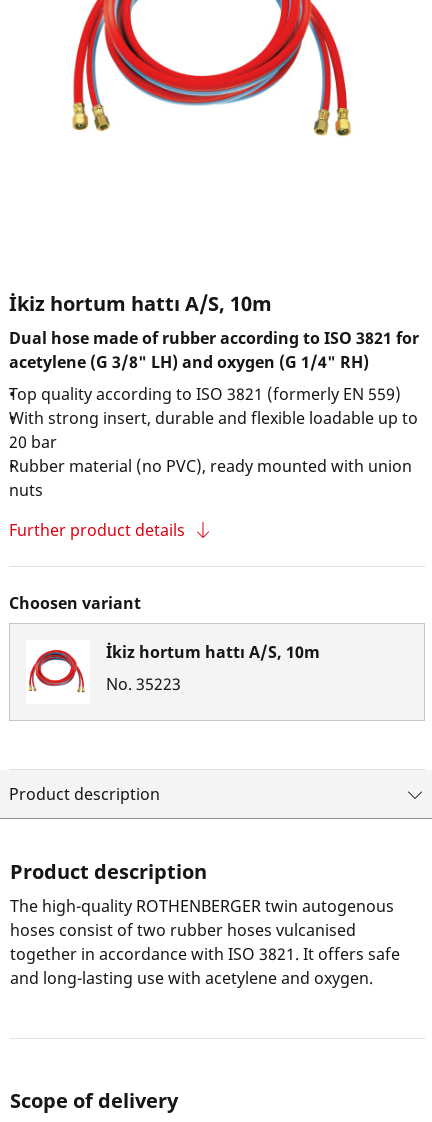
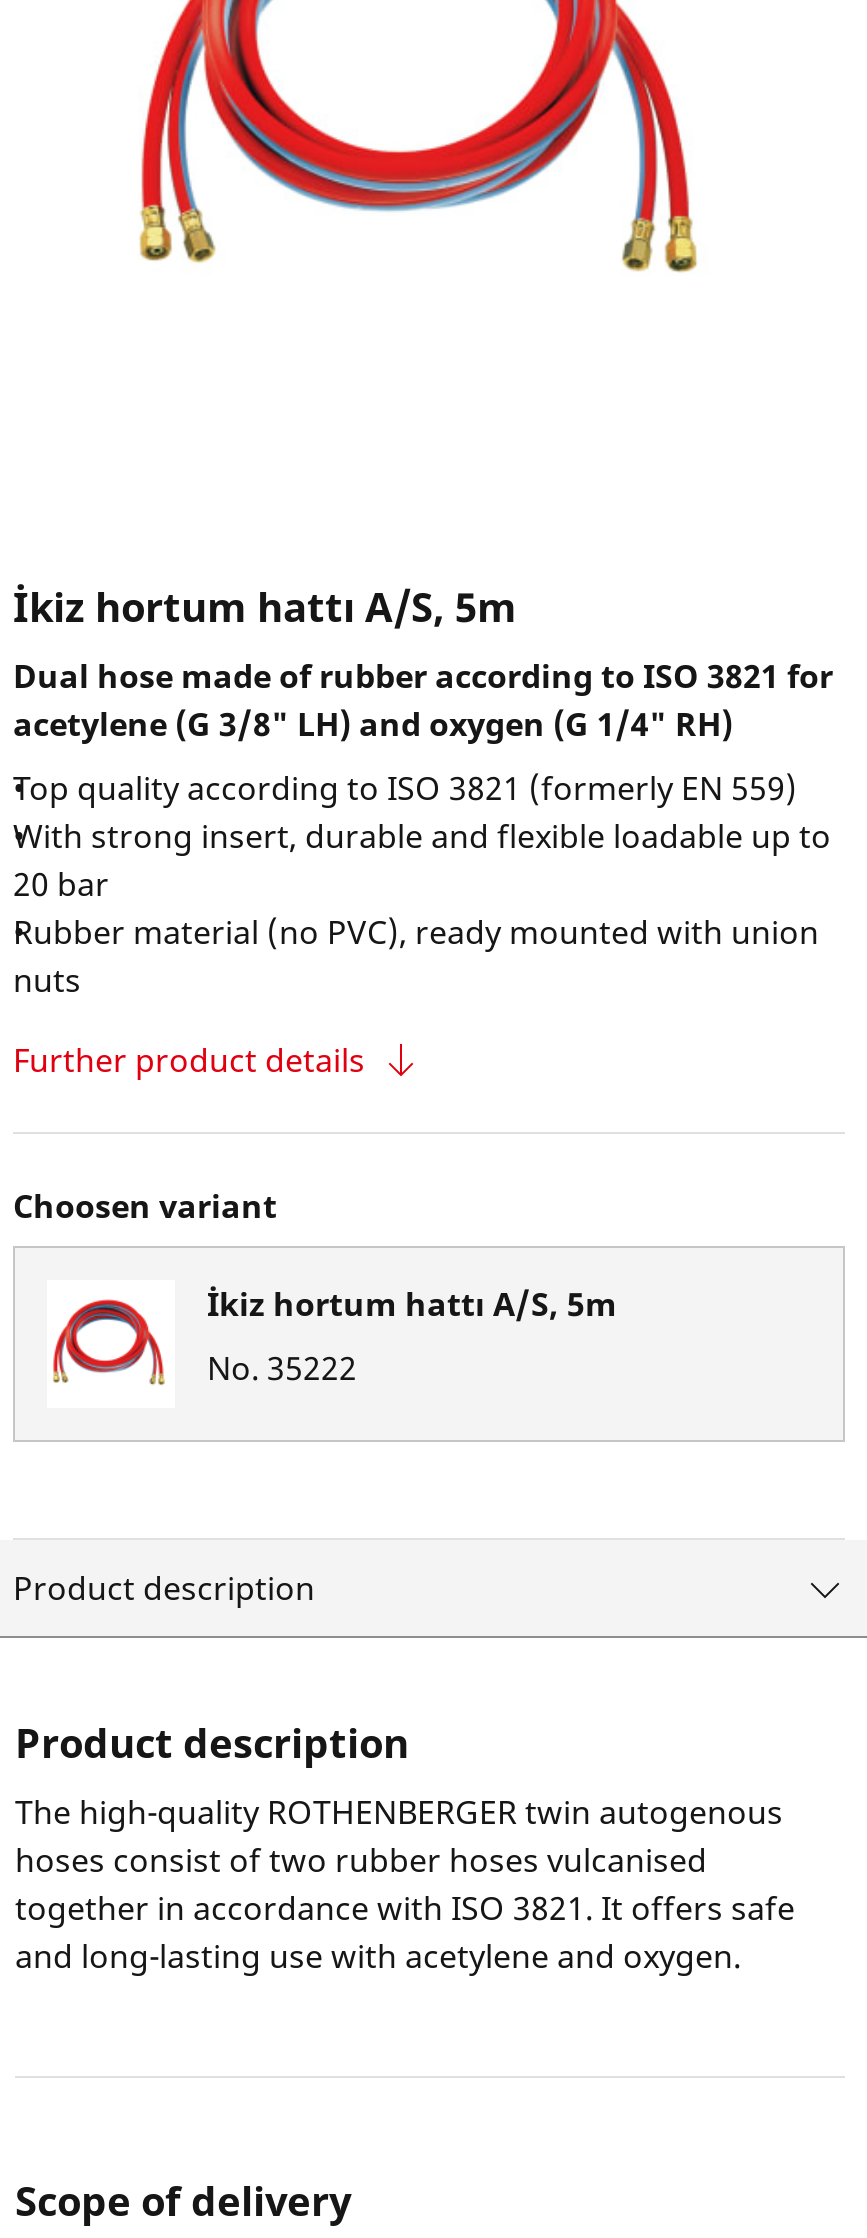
- İkiz hortum hattı A/S, 10m
+ İkiz hortum hattı A/S, 5m

- İkiz hortum hattı A/S, 10m
+ İkiz hortum hattı A/S, 5m

- No. 35223
+ No. 35222
